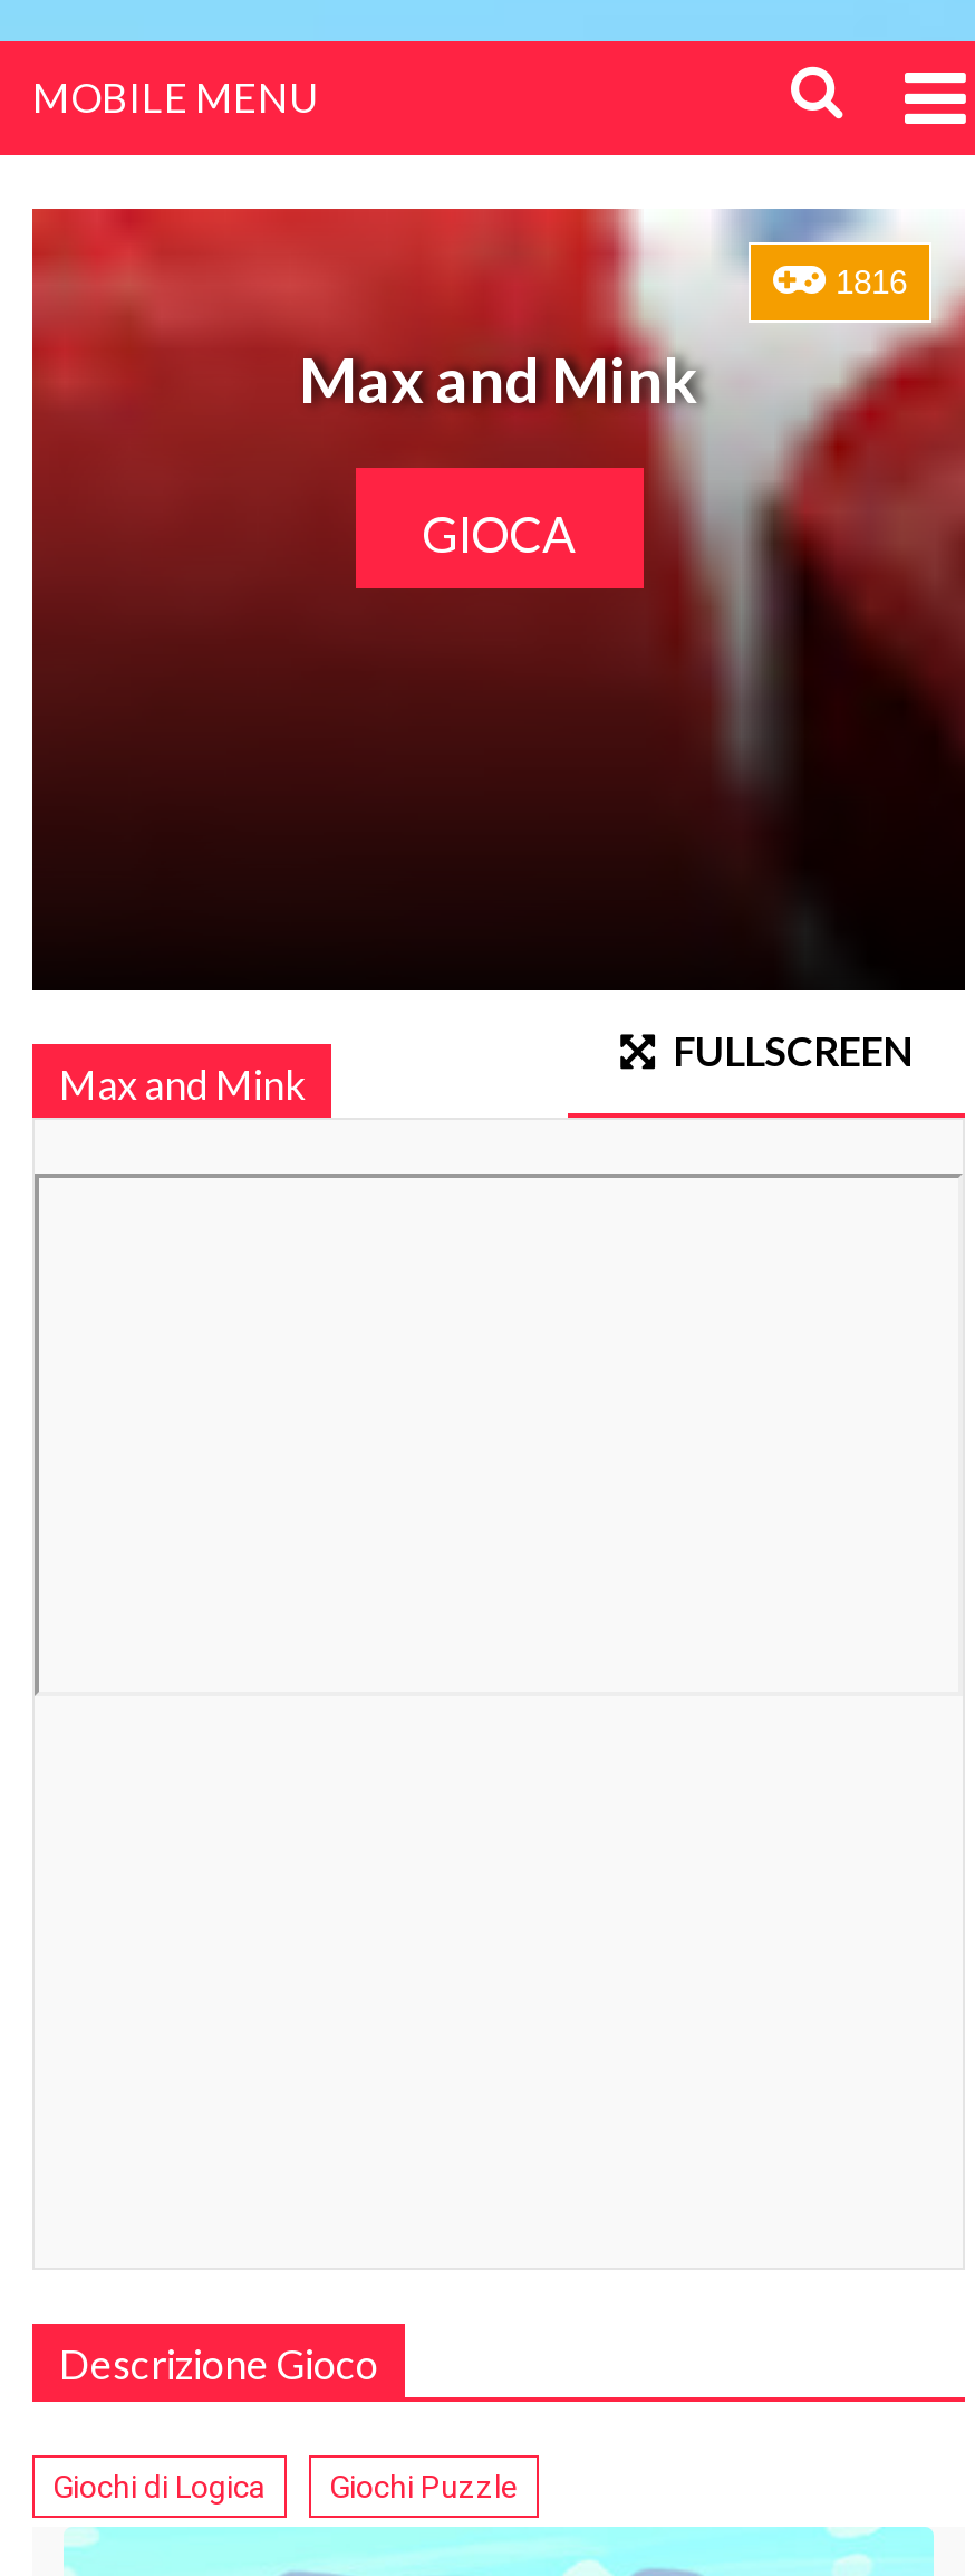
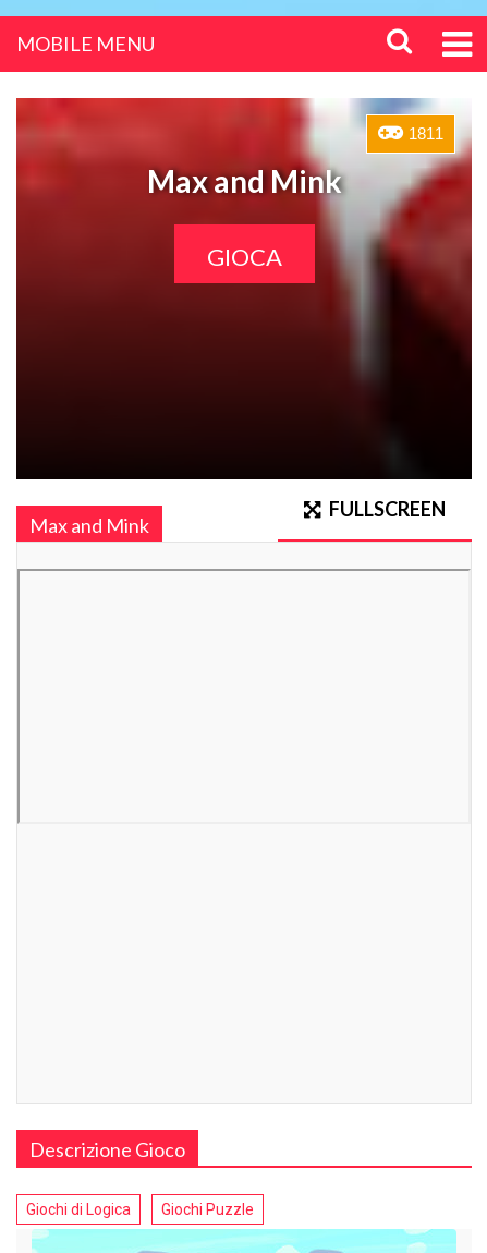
- 1816
+ 1811
